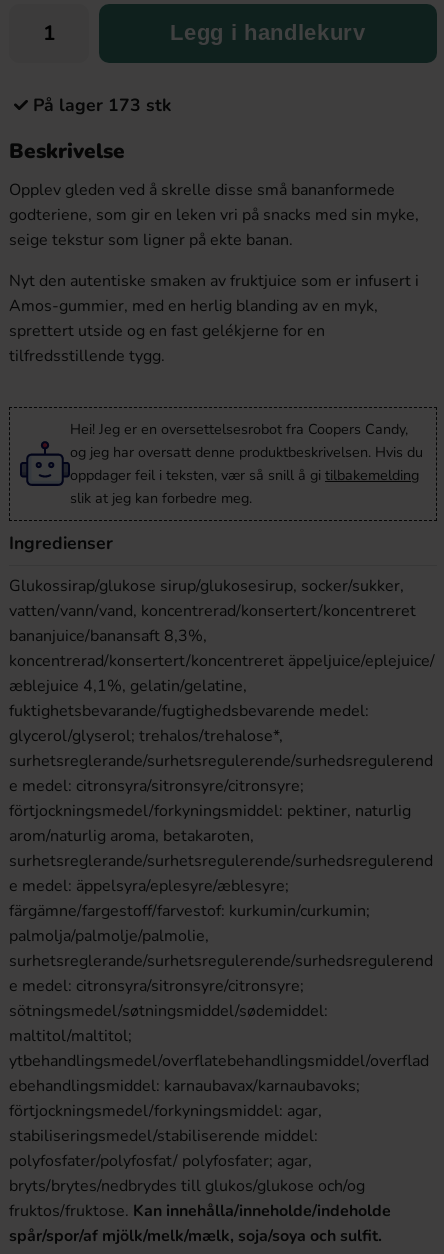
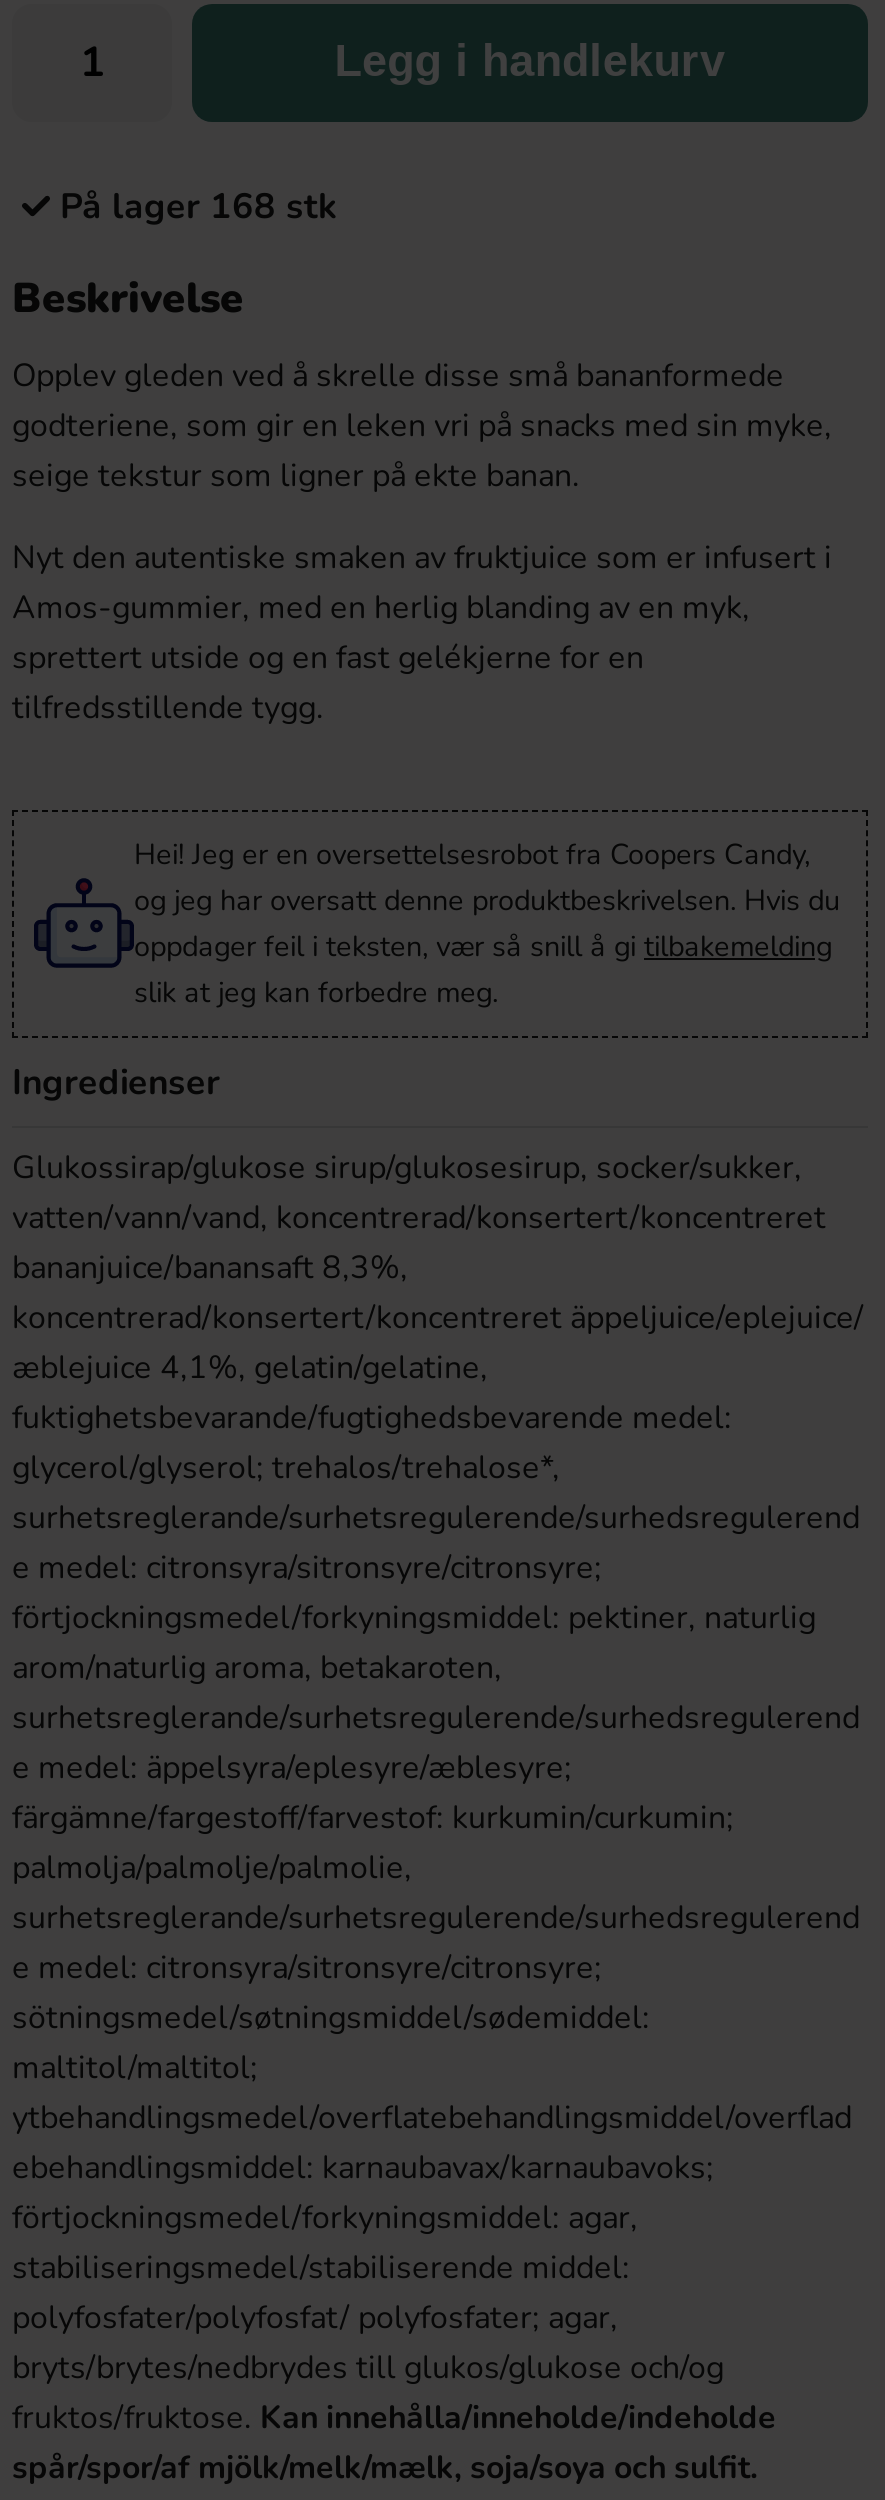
- På lager 173 stk
+ På lager 168 stk
